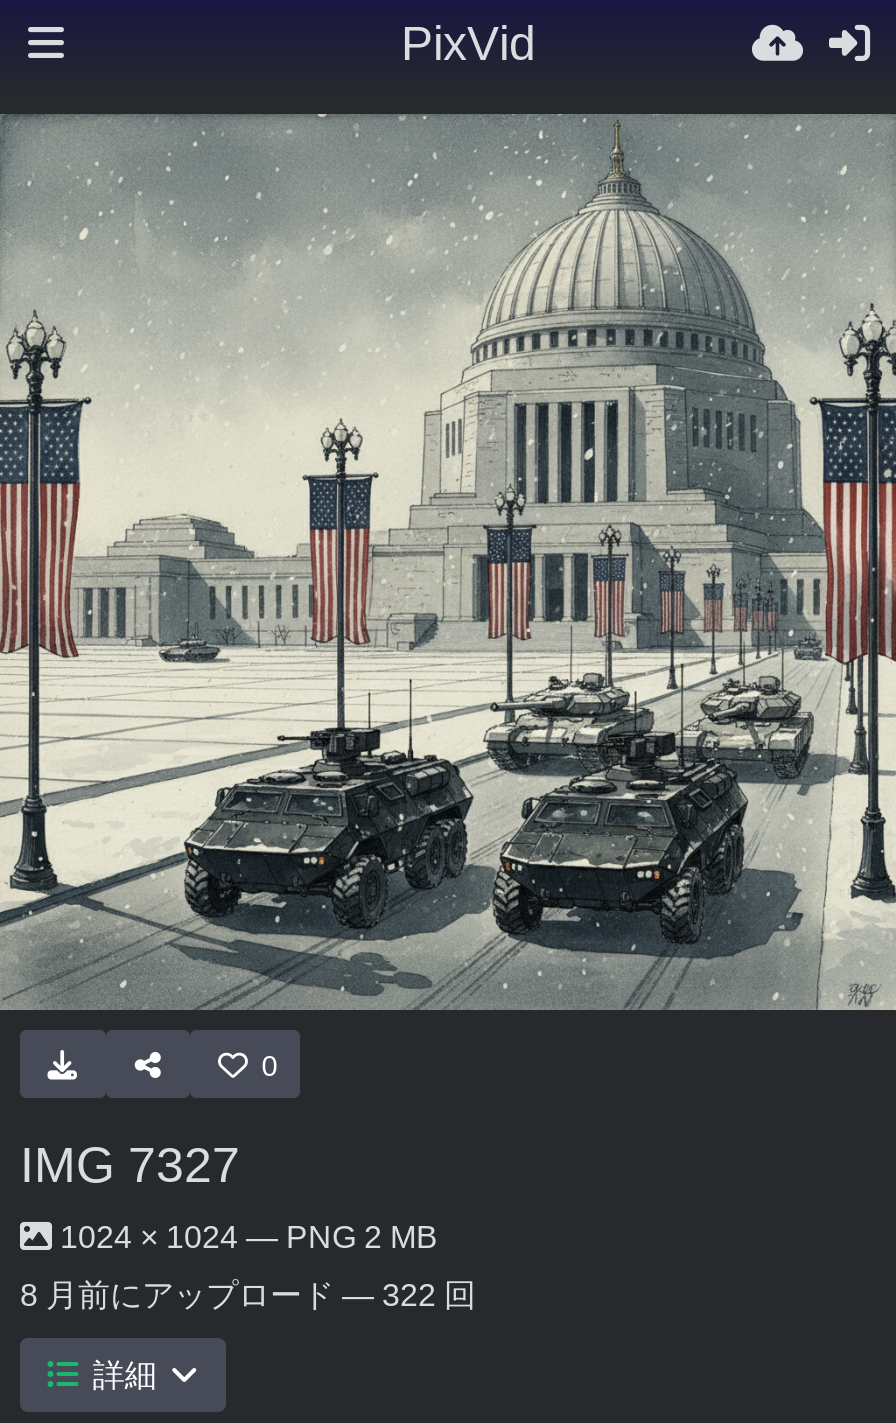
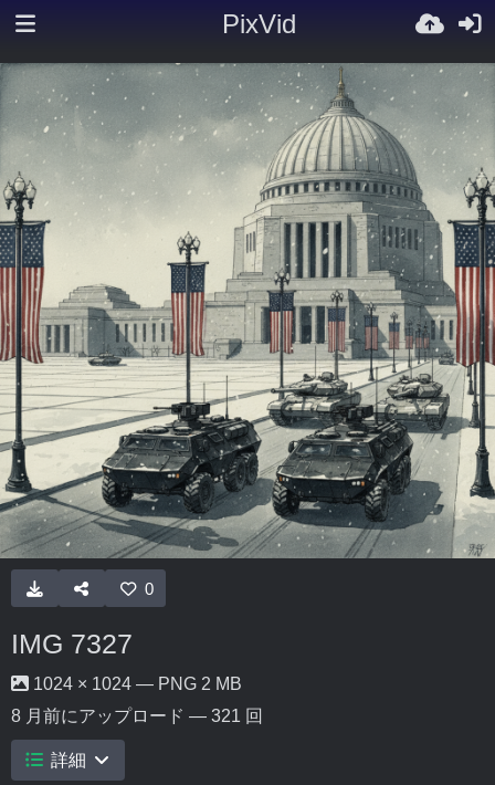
- 8 月前にアップロード — 322 回
+ 8 月前にアップロード — 321 回
